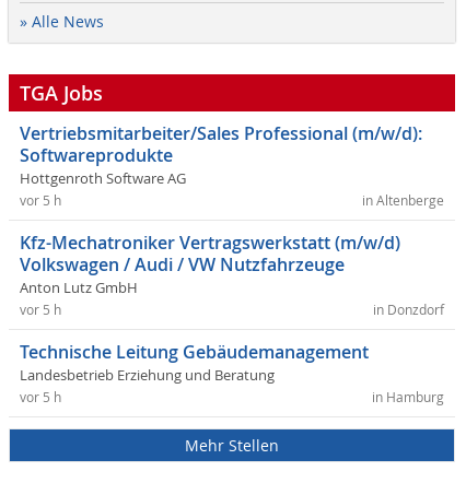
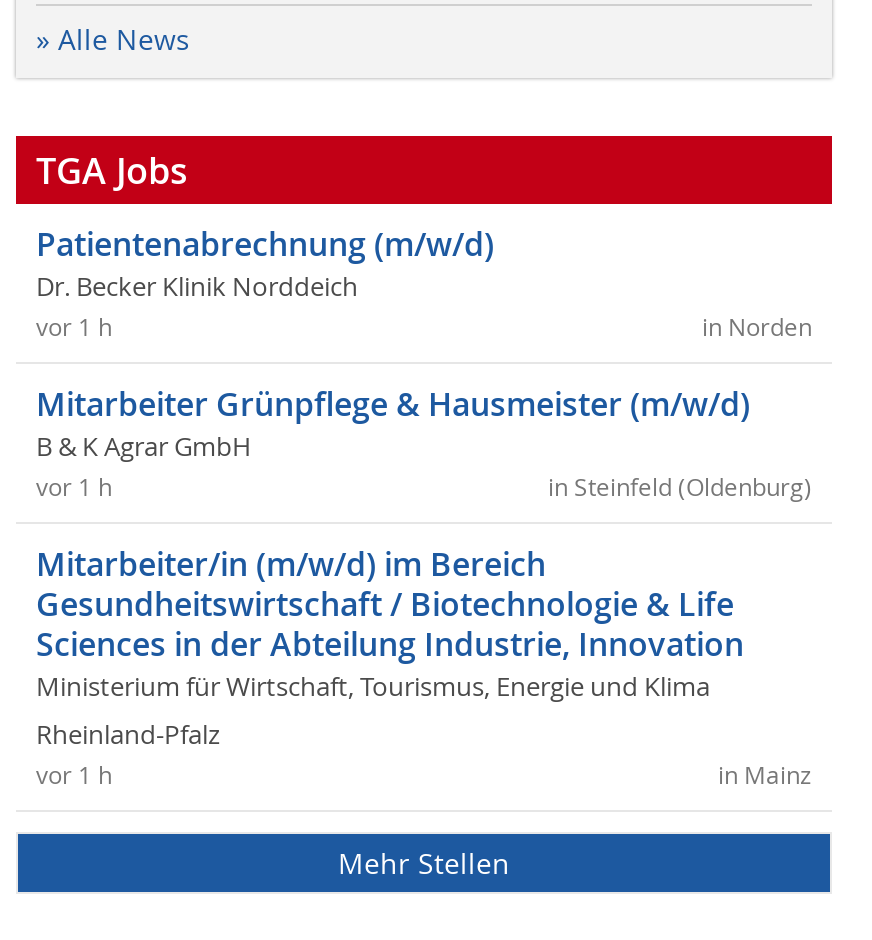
- Vertriebsmitarbeiter/Sales Professional (m/w/d):
- Softwareprodukte
- Hottgenroth Software AG
- in Altenberge
- vor 5 h
+ Patientenabrechnung (m/w/d)
+ Dr. Becker Klinik Norddeich
+ in Norden
+ vor 1 h

- Kfz-Mechatroniker Vertragswerkstatt (m/w/d)
- Volkswagen / Audi / VW Nutzfahrzeuge
- Anton Lutz GmbH
- in Donzdorf
- vor 5 h
+ Mitarbeiter Grünpflege & Hausmeister (m/w/d)
+ B & K Agrar GmbH
+ in Steinfeld (Oldenburg)
+ vor 1 h

- Technische Leitung Gebäudemanagement
- Landesbetrieb Erziehung und Beratung
- in Hamburg
- vor 5 h
+ Mitarbeiter/in (m/w/d) im Bereich
+ Gesundheitswirtschaft / Biotechnologie & Life
+ Sciences in der Abteilung Industrie, Innovation
+ Ministerium für Wirtschaft, Tourismus, Energie und Klima
+ Rheinland-Pfalz
+ in Mainz
+ vor 1 h
